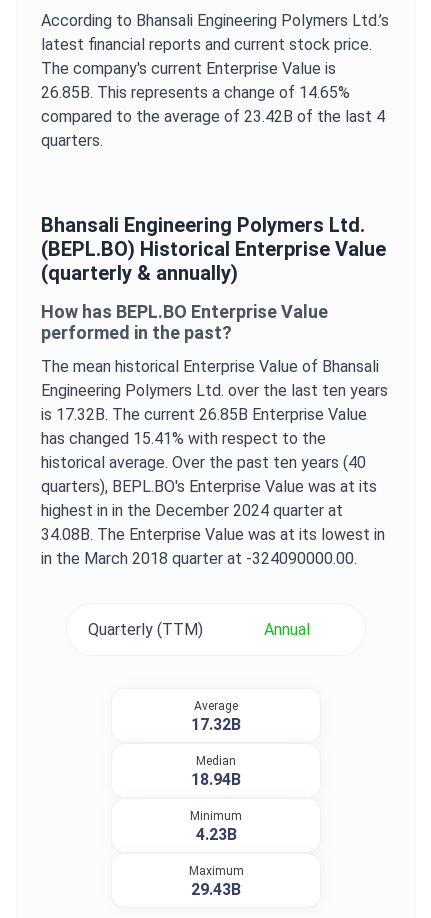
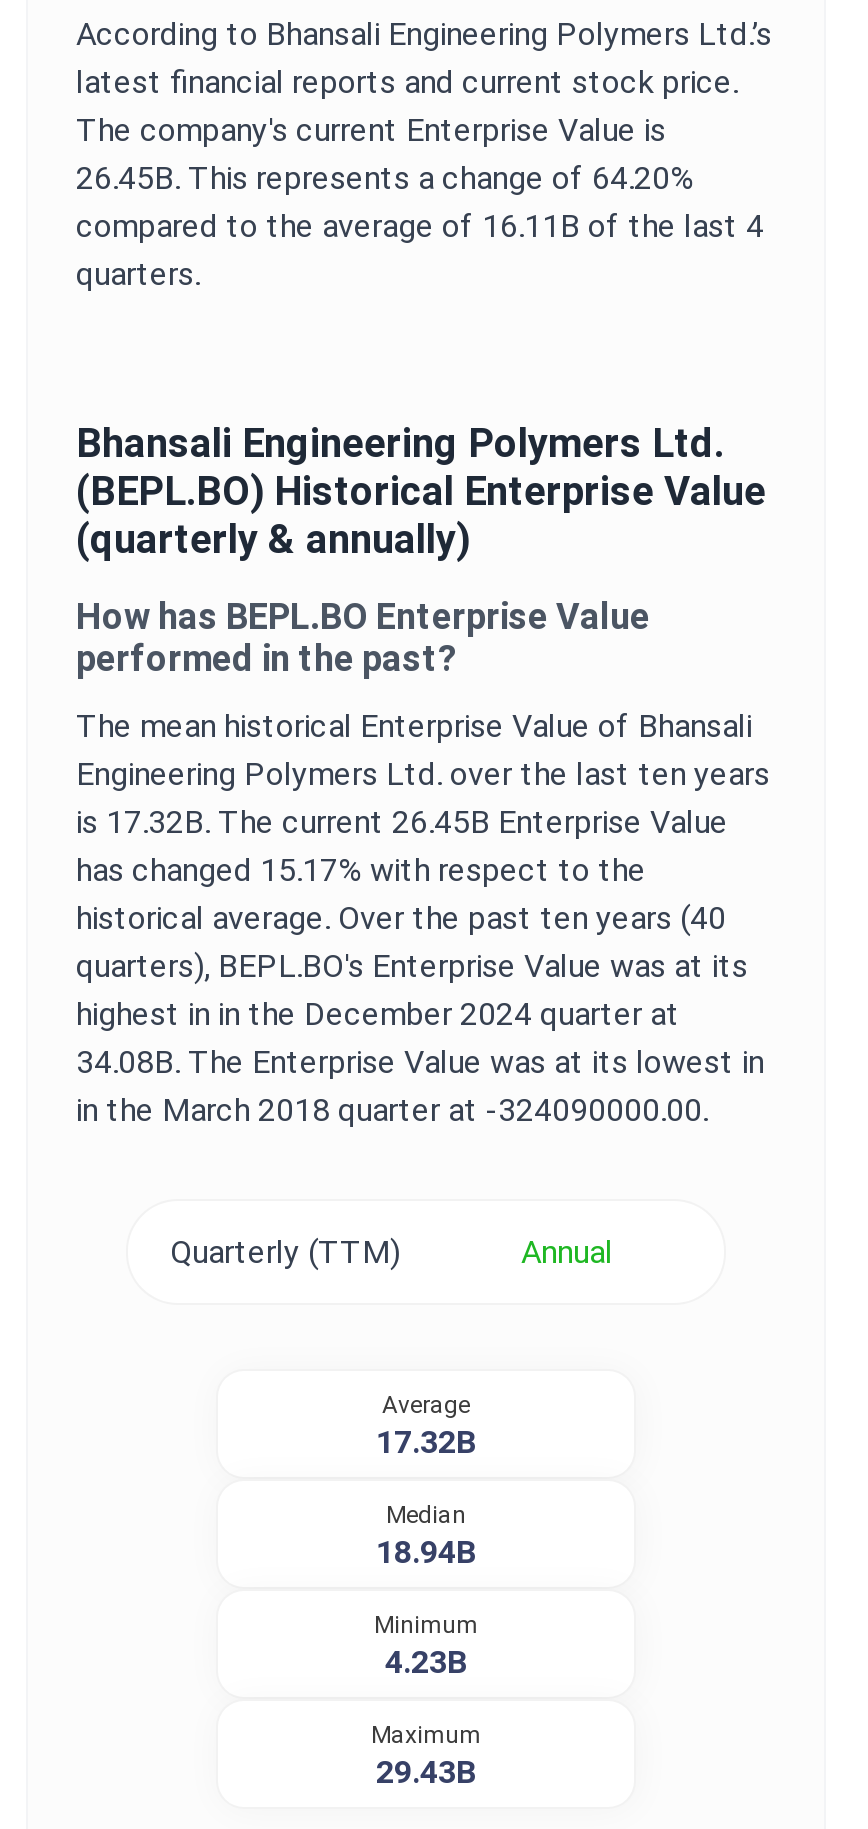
- 26.85B. This represents a change of 14.65%
+ 26.45B. This represents a change of 64.20%

- compared to the average of 23.42B of the last 4
+ compared to the average of 16.11B of the last 4

- is 17.32B. The current 26.85B Enterprise Value
+ is 17.32B. The current 26.45B Enterprise Value

- has changed 15.41% with respect to the
+ has changed 15.17% with respect to the
